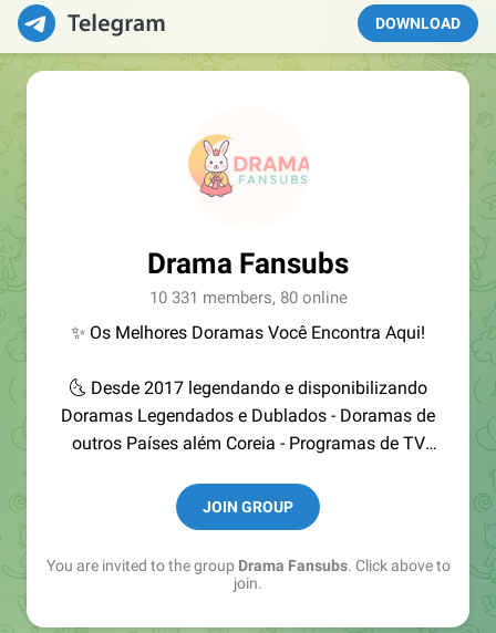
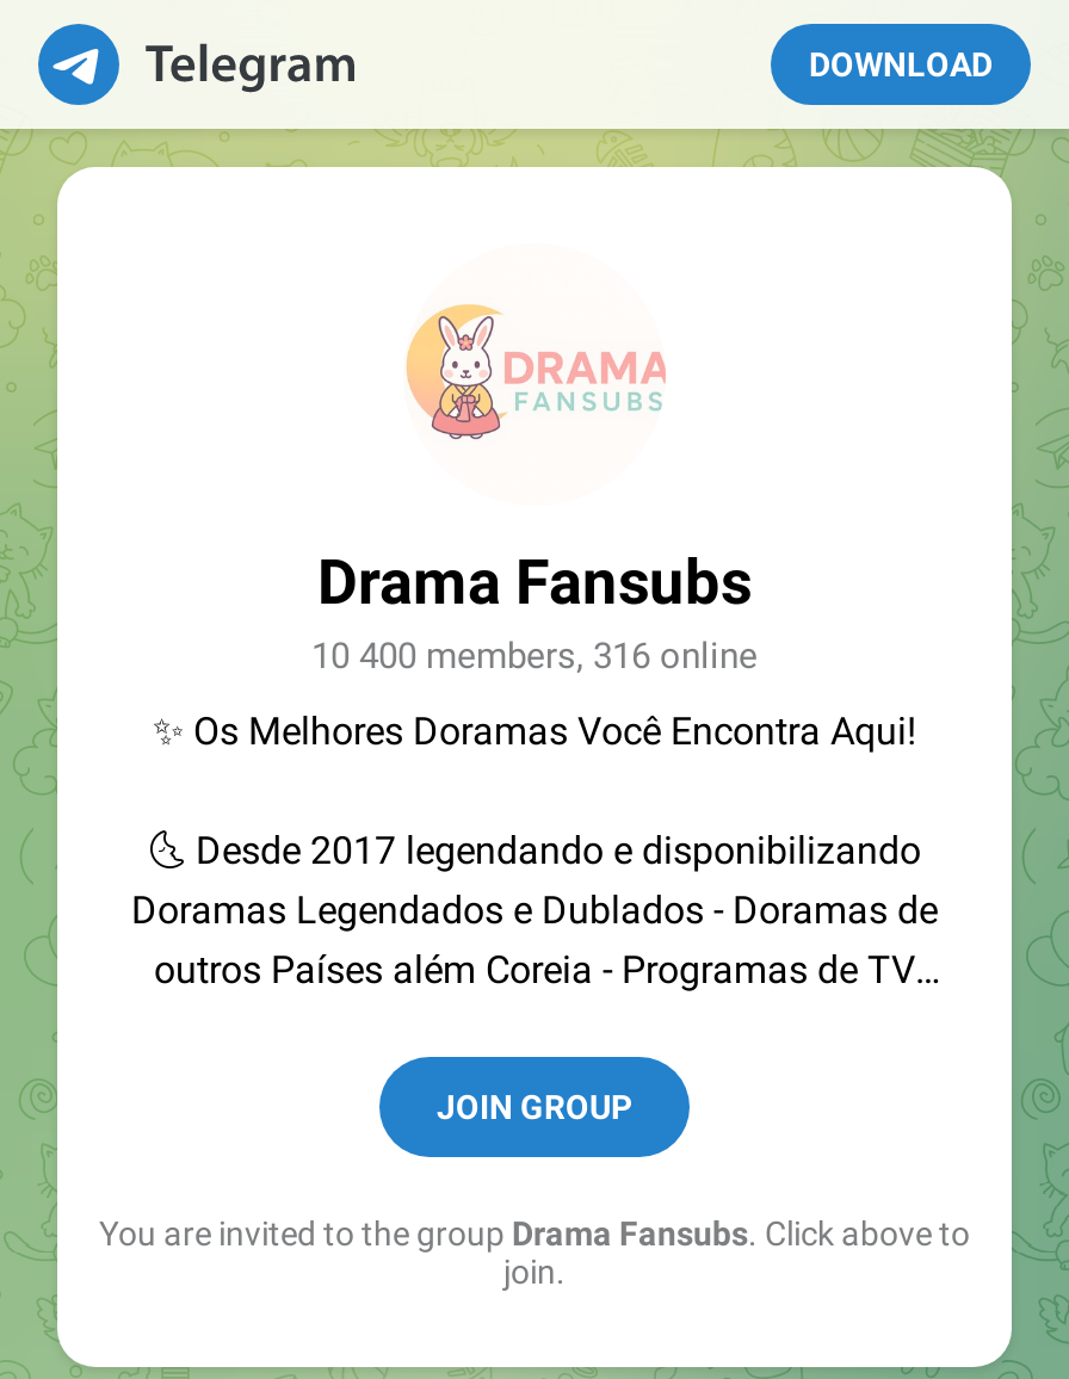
- 10 331 members, 80 online
+ 10 400 members, 316 online
